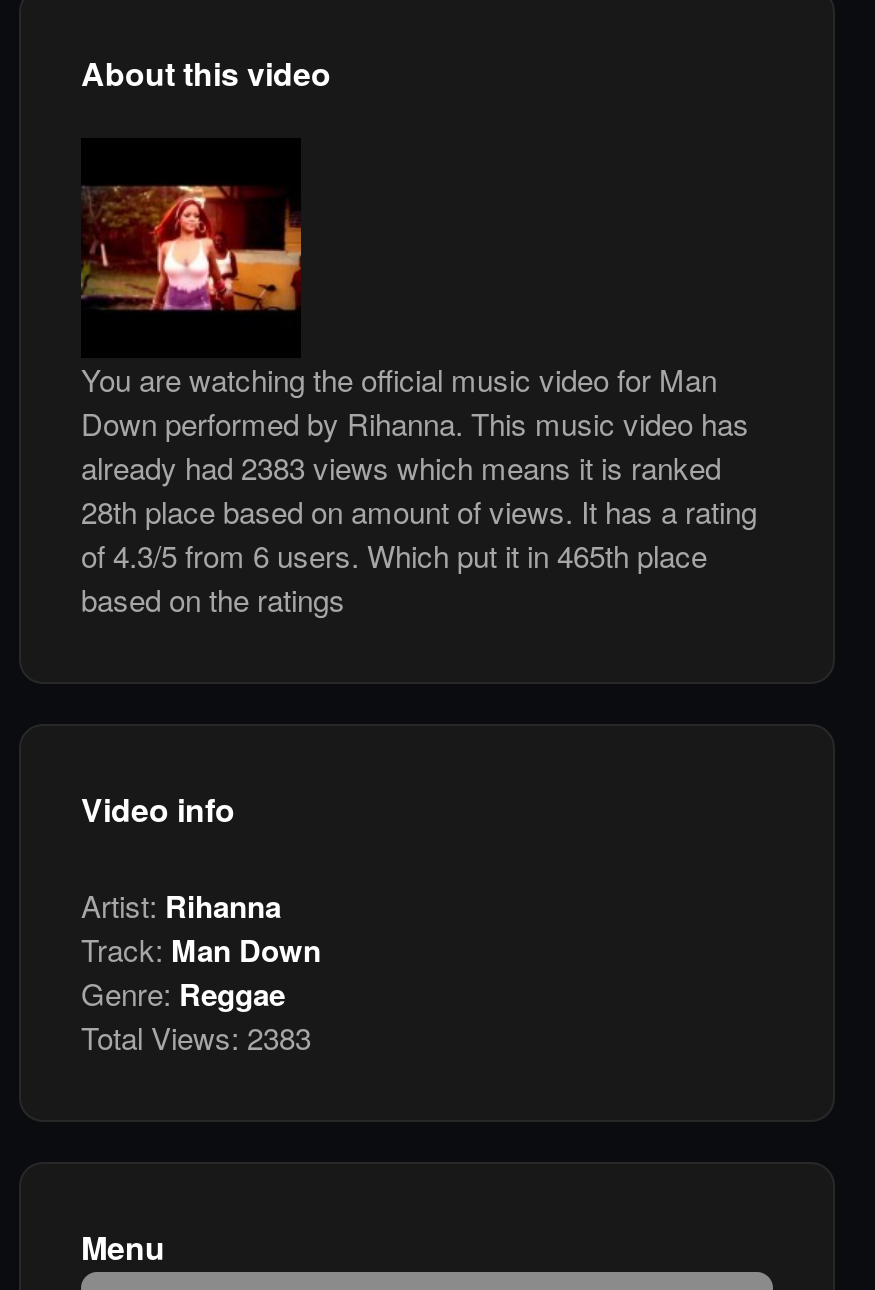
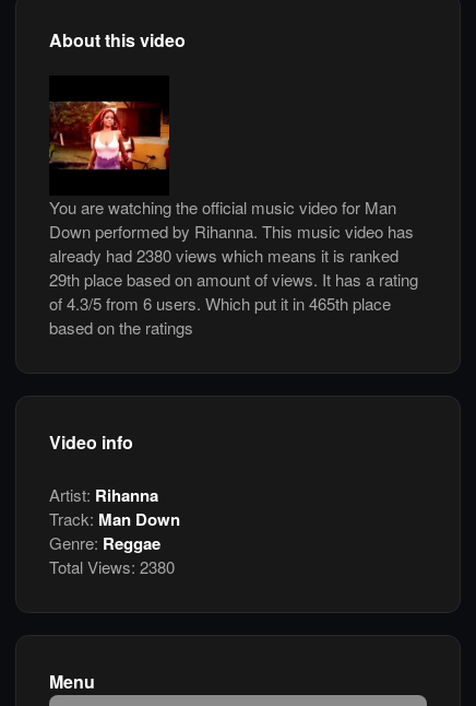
- already had 2383 views which means it is ranked
+ already had 2380 views which means it is ranked

- 28th place based on amount of views. It has a rating
+ 29th place based on amount of views. It has a rating

- Total Views: 2383
+ Total Views: 2380
